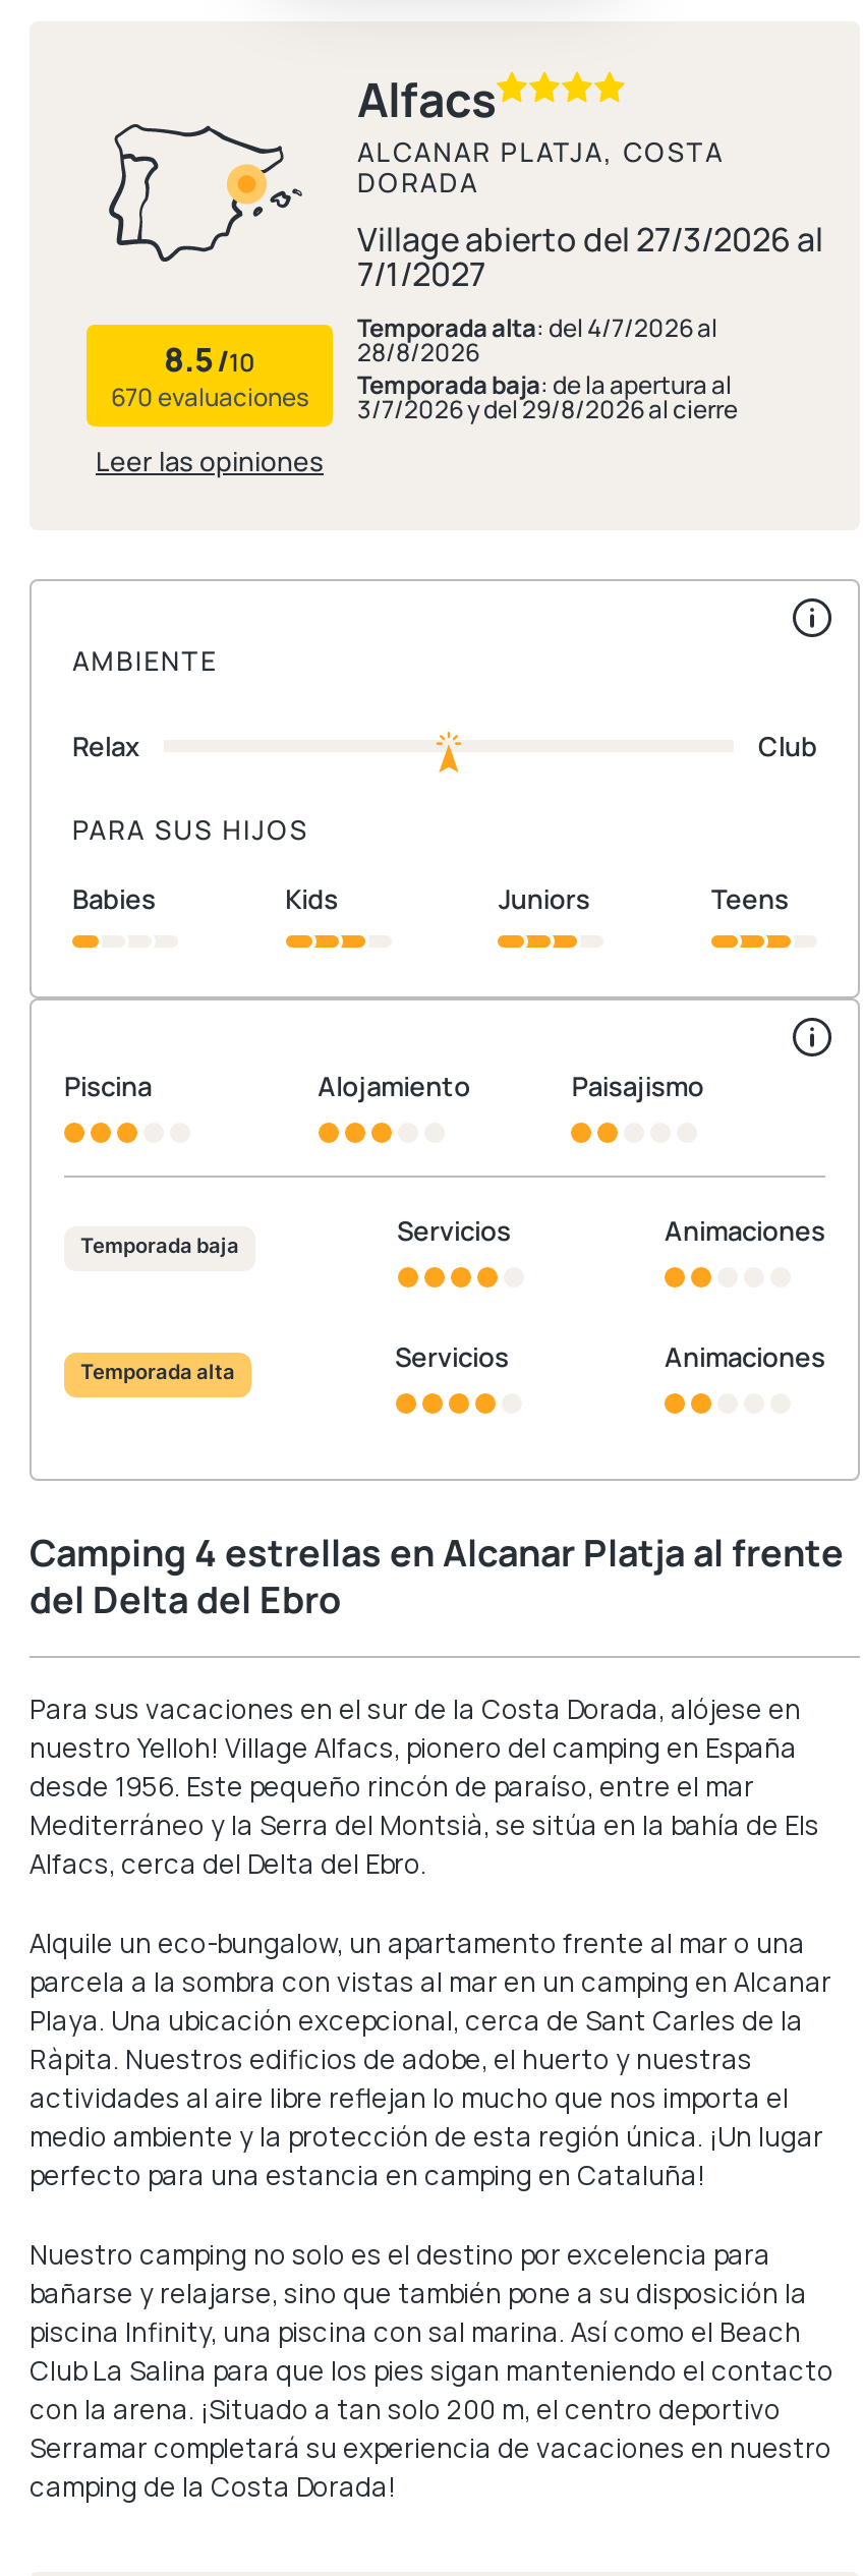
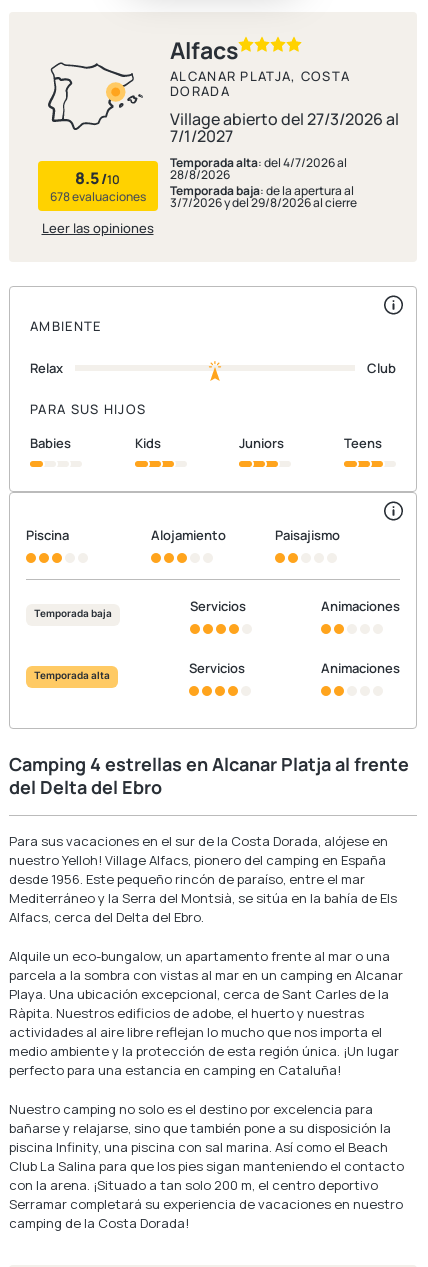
- 670 evaluaciones
+ 678 evaluaciones
